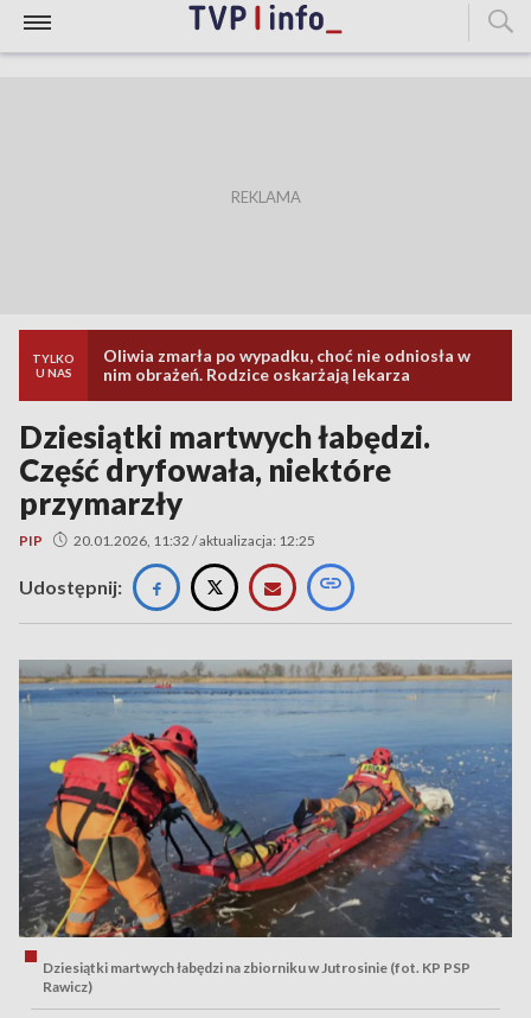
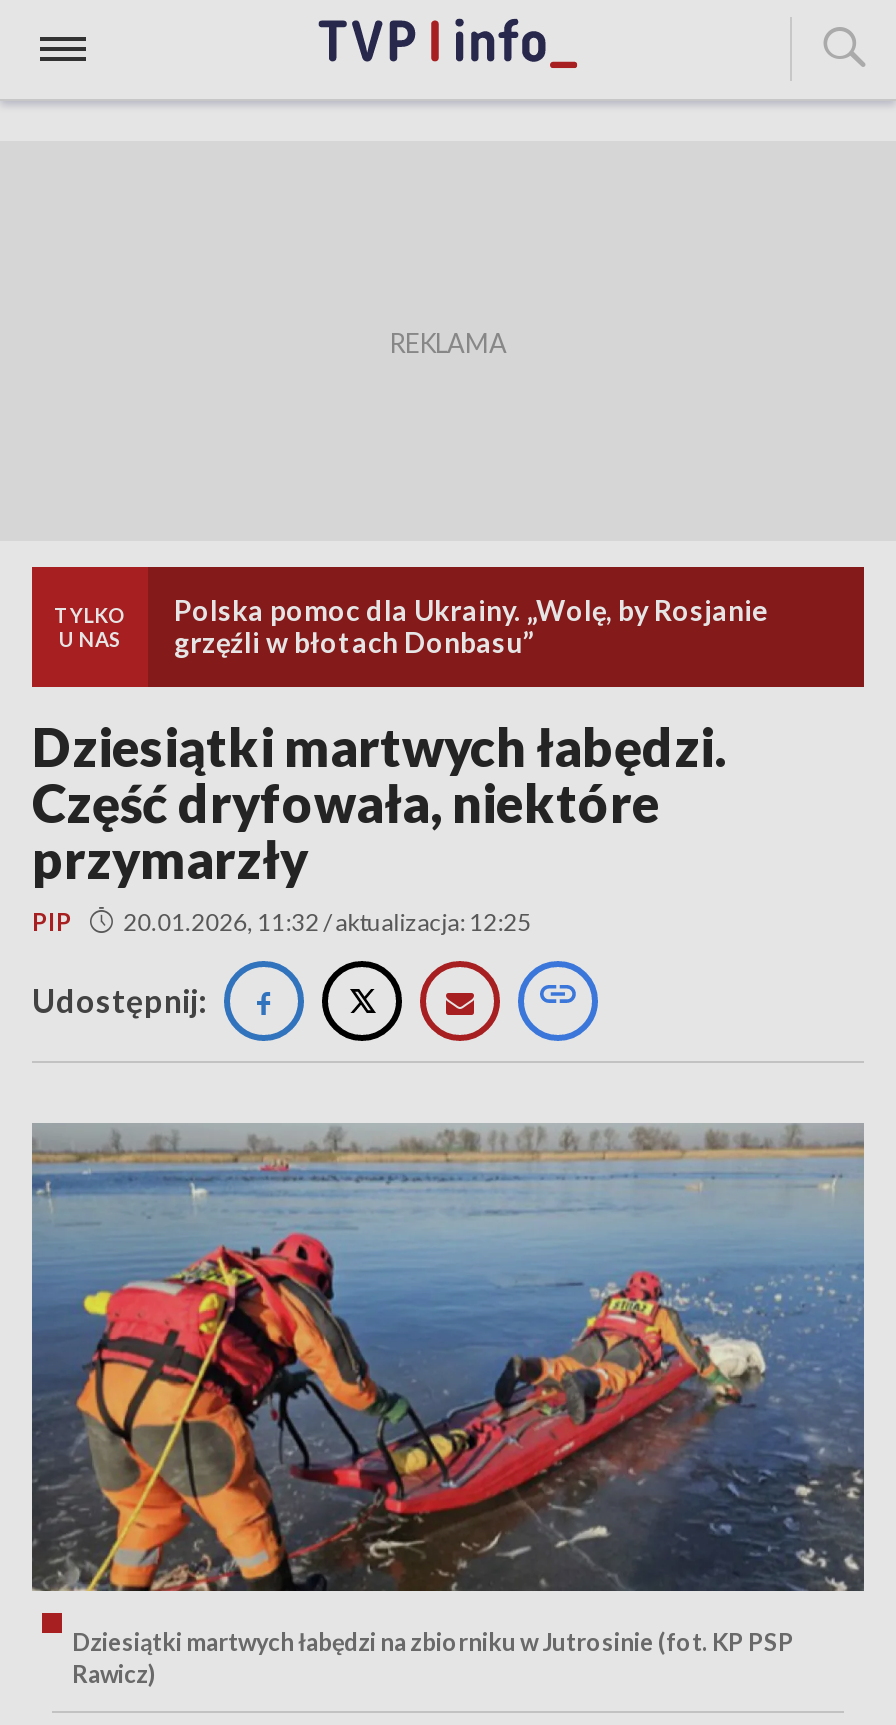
- Oliwia zmarła po wypadku, choć nie odniosła w
- nim obrażeń. Rodzice oskarżają lekarza
+ Polska pomoc dla Ukrainy. „Wolę, by Rosjanie
+ grzęźli w błotach Donbasu”
